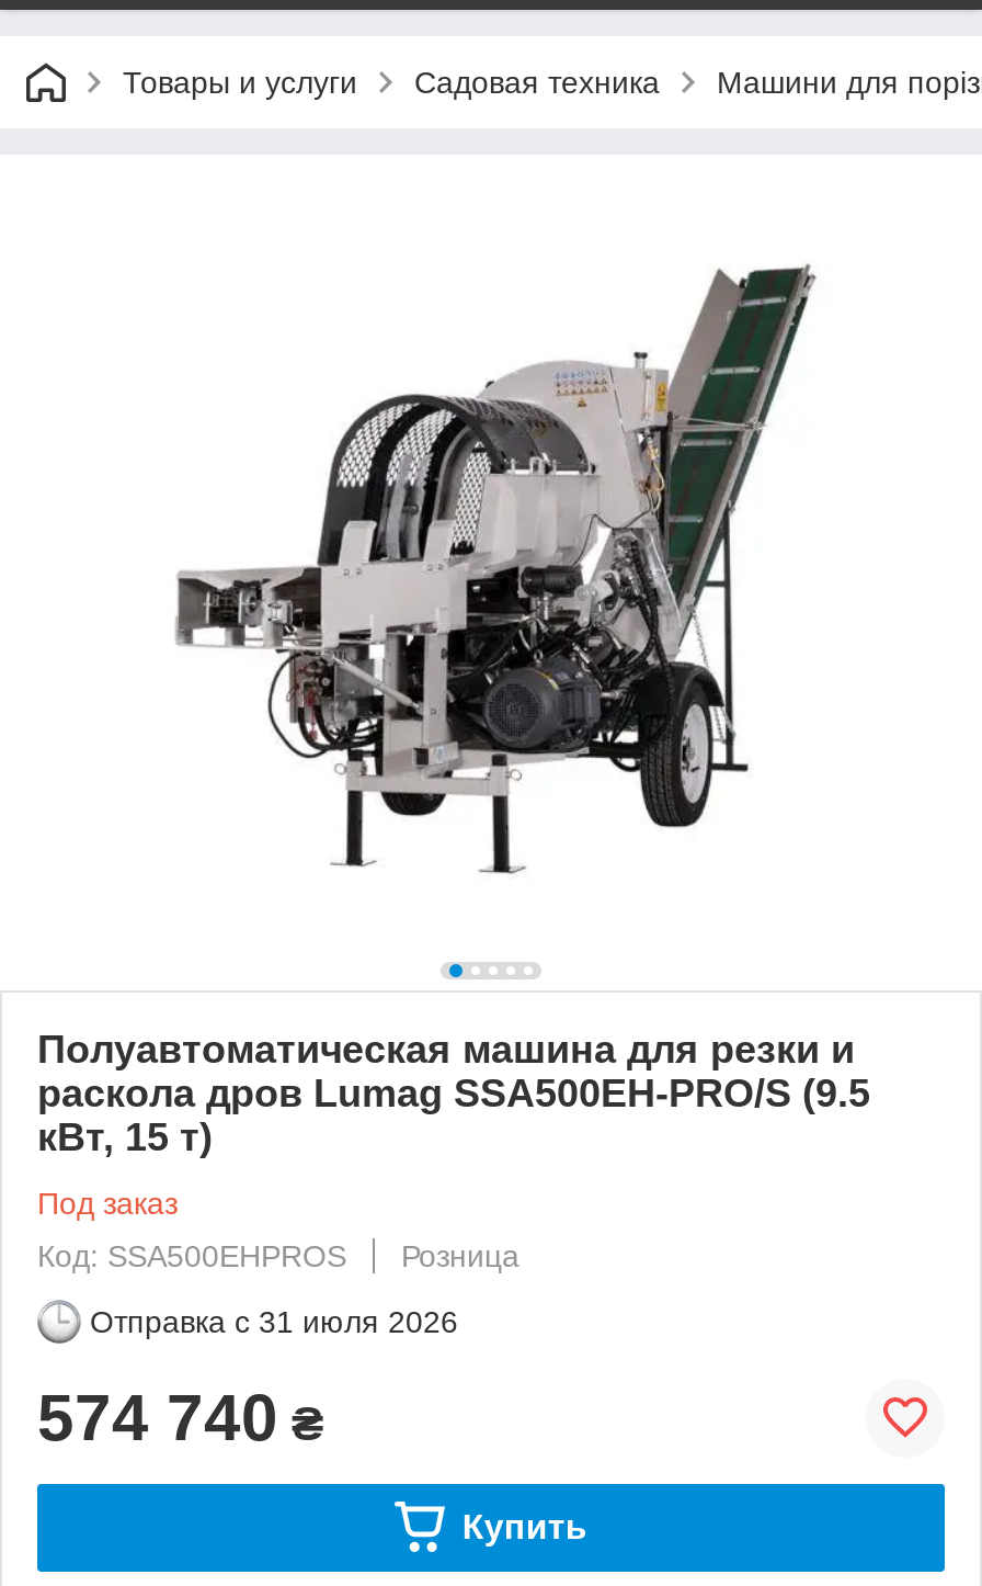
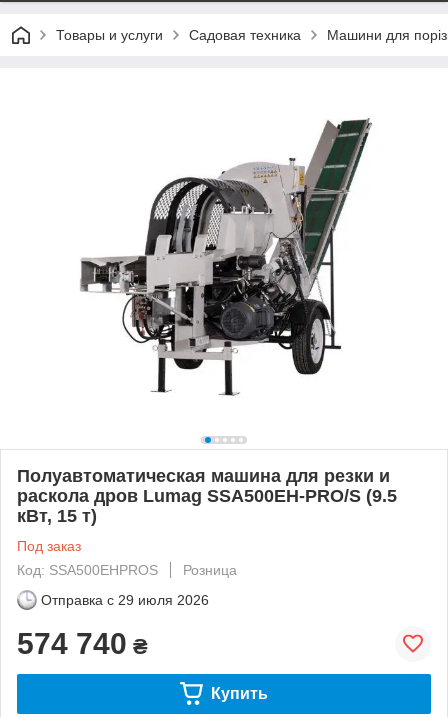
- Отправка с 31 июля 2026
+ Отправка с 29 июля 2026
